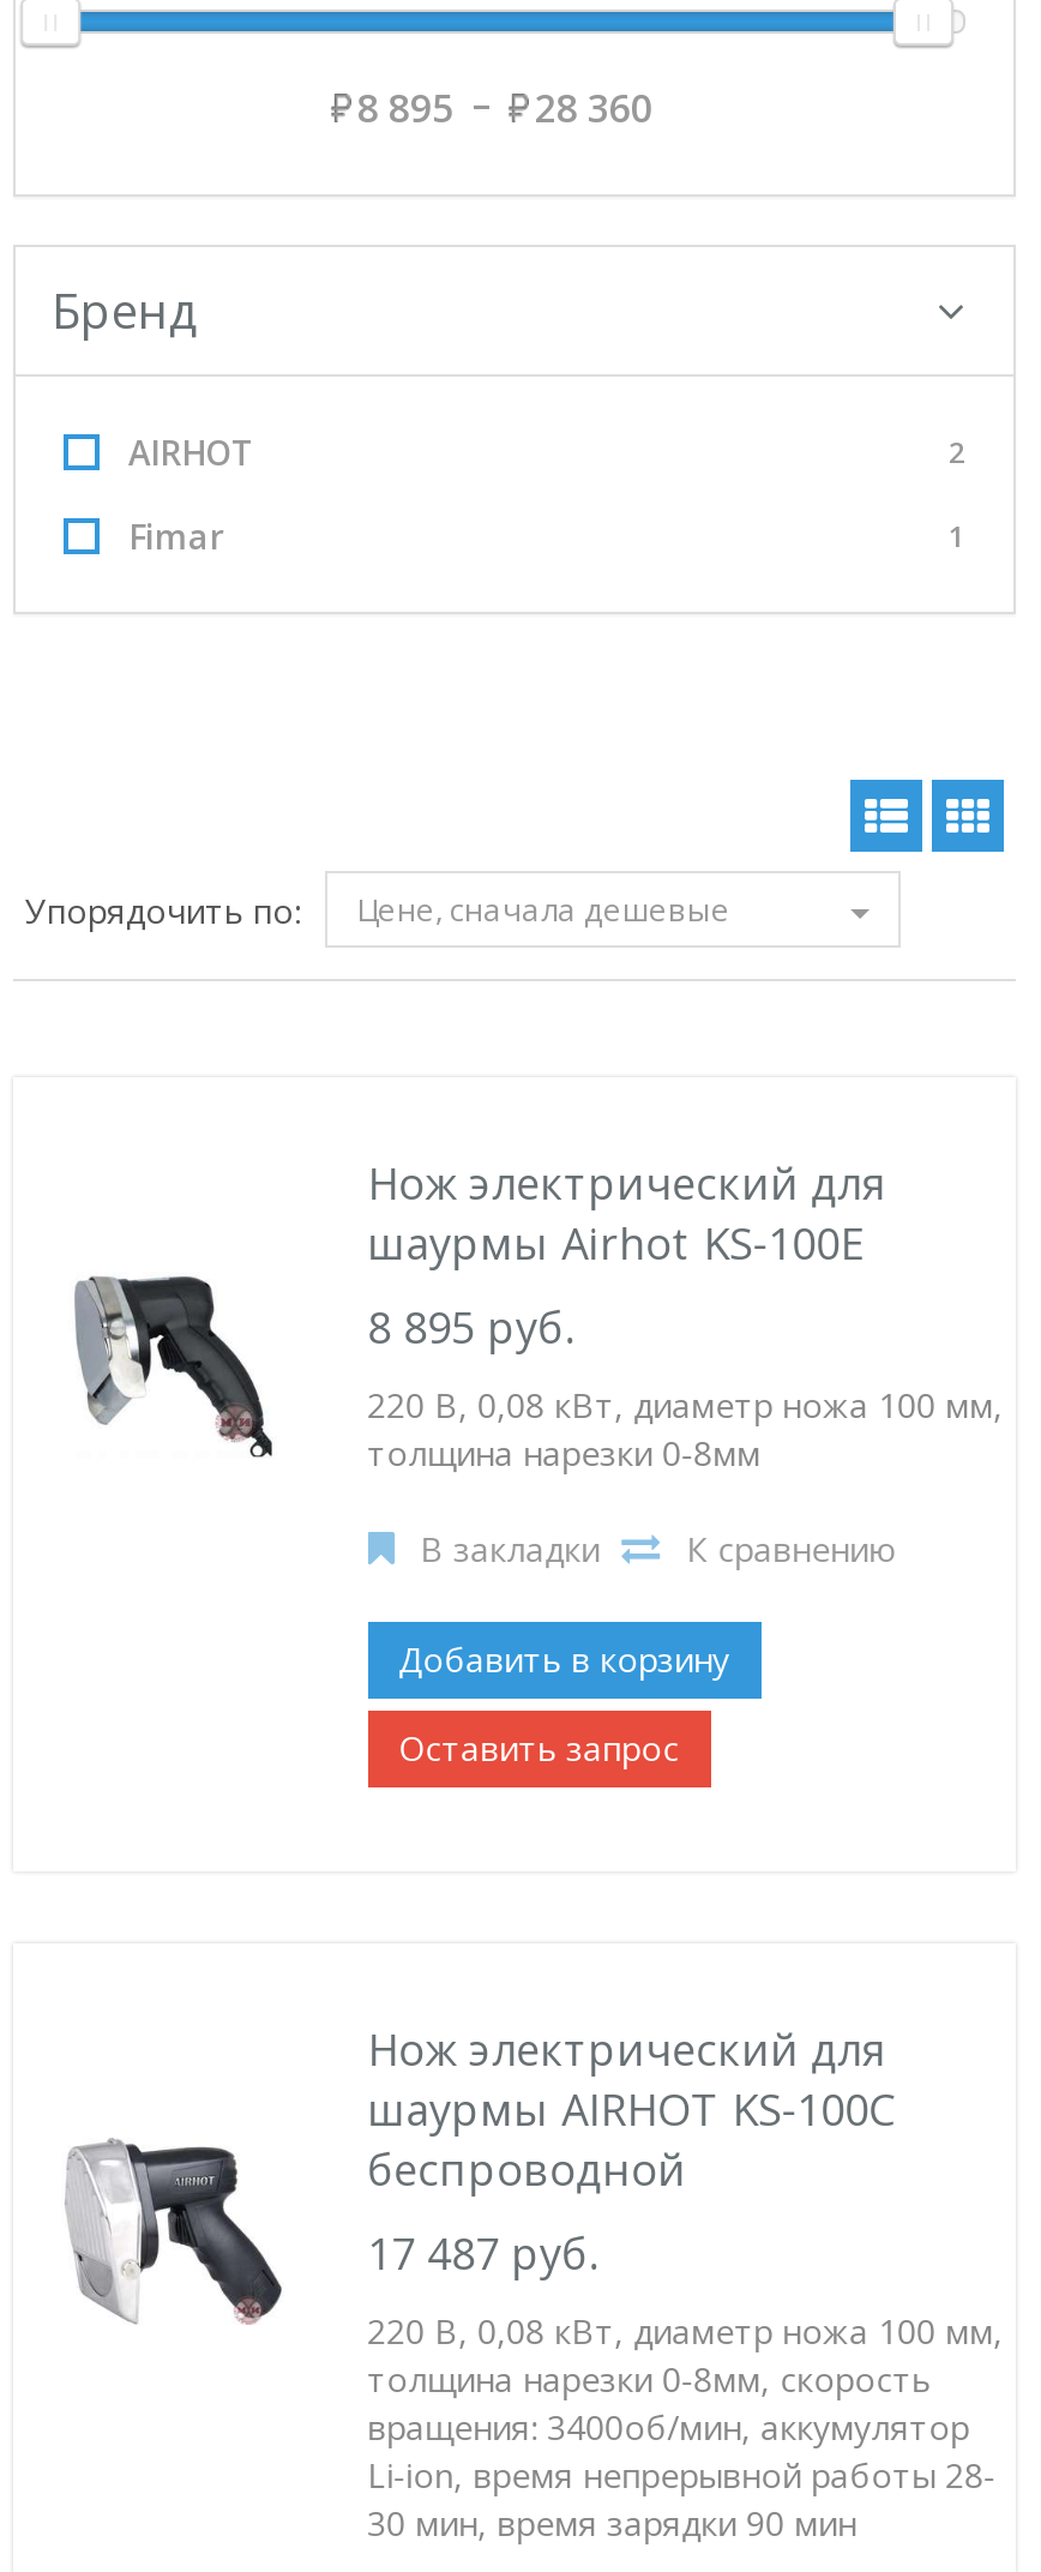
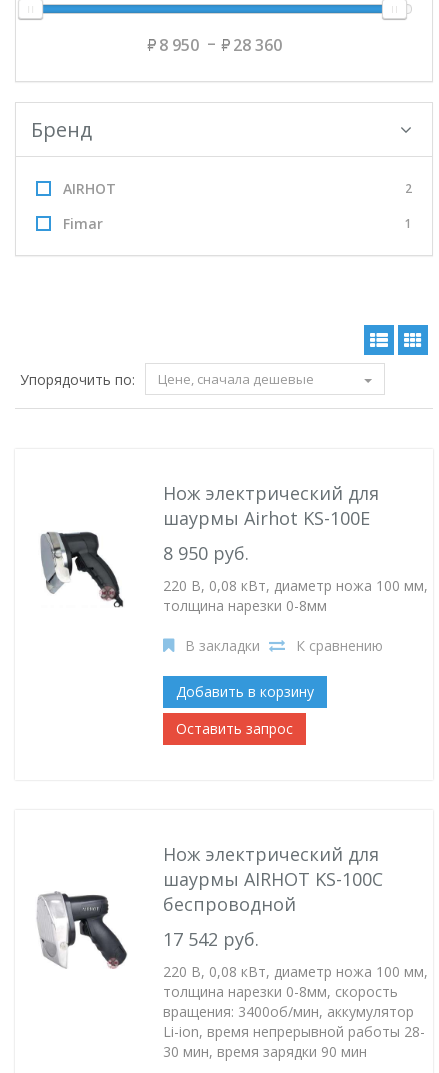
- 8 895 28 360
+ 8 950 28 360

- 8 895 руб.
+ 8 950 руб.

- 17 487 руб.
+ 17 542 руб.
